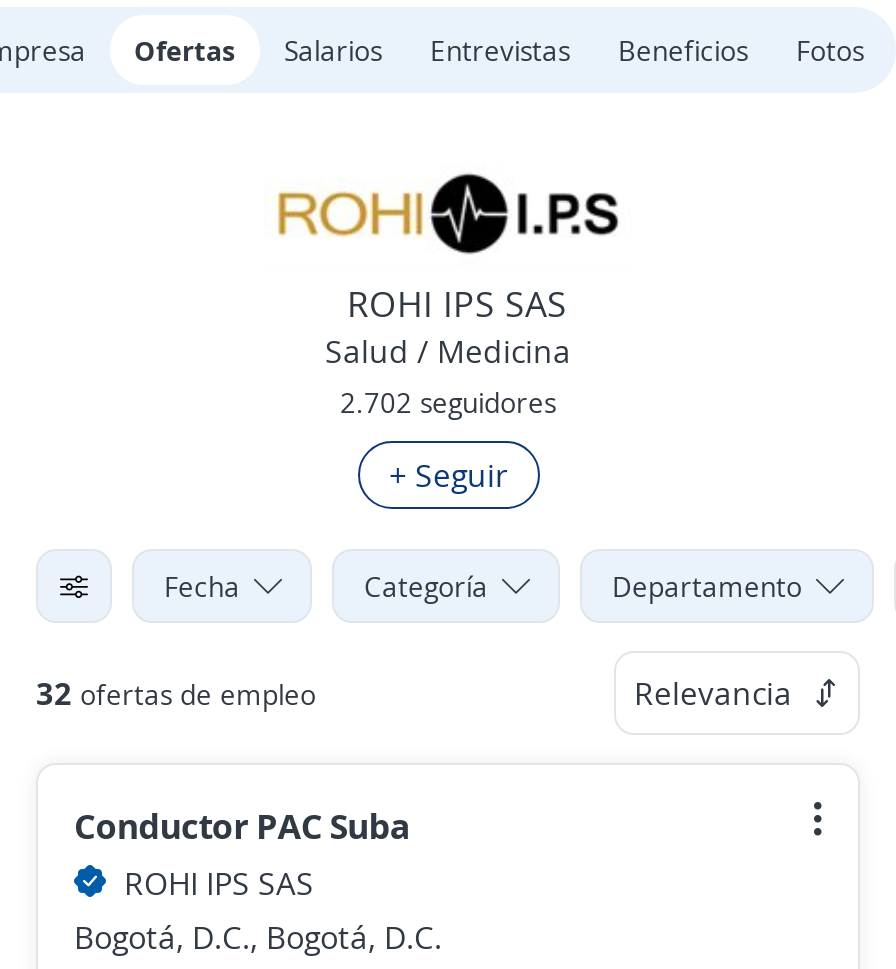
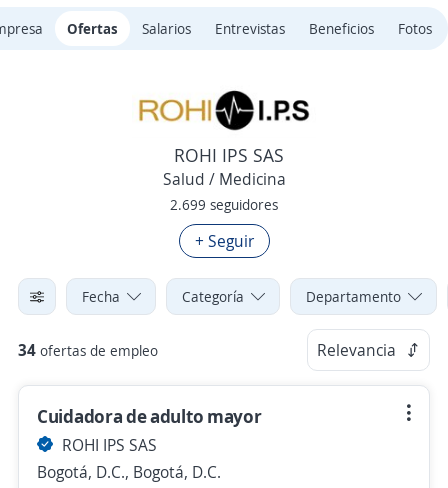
- 2.702 seguidores
+ 2.699 seguidores

- 32 ofertas de empleo
+ 34 ofertas de empleo

- Conductor PAC Suba
+ Cuidadora de adulto mayor
